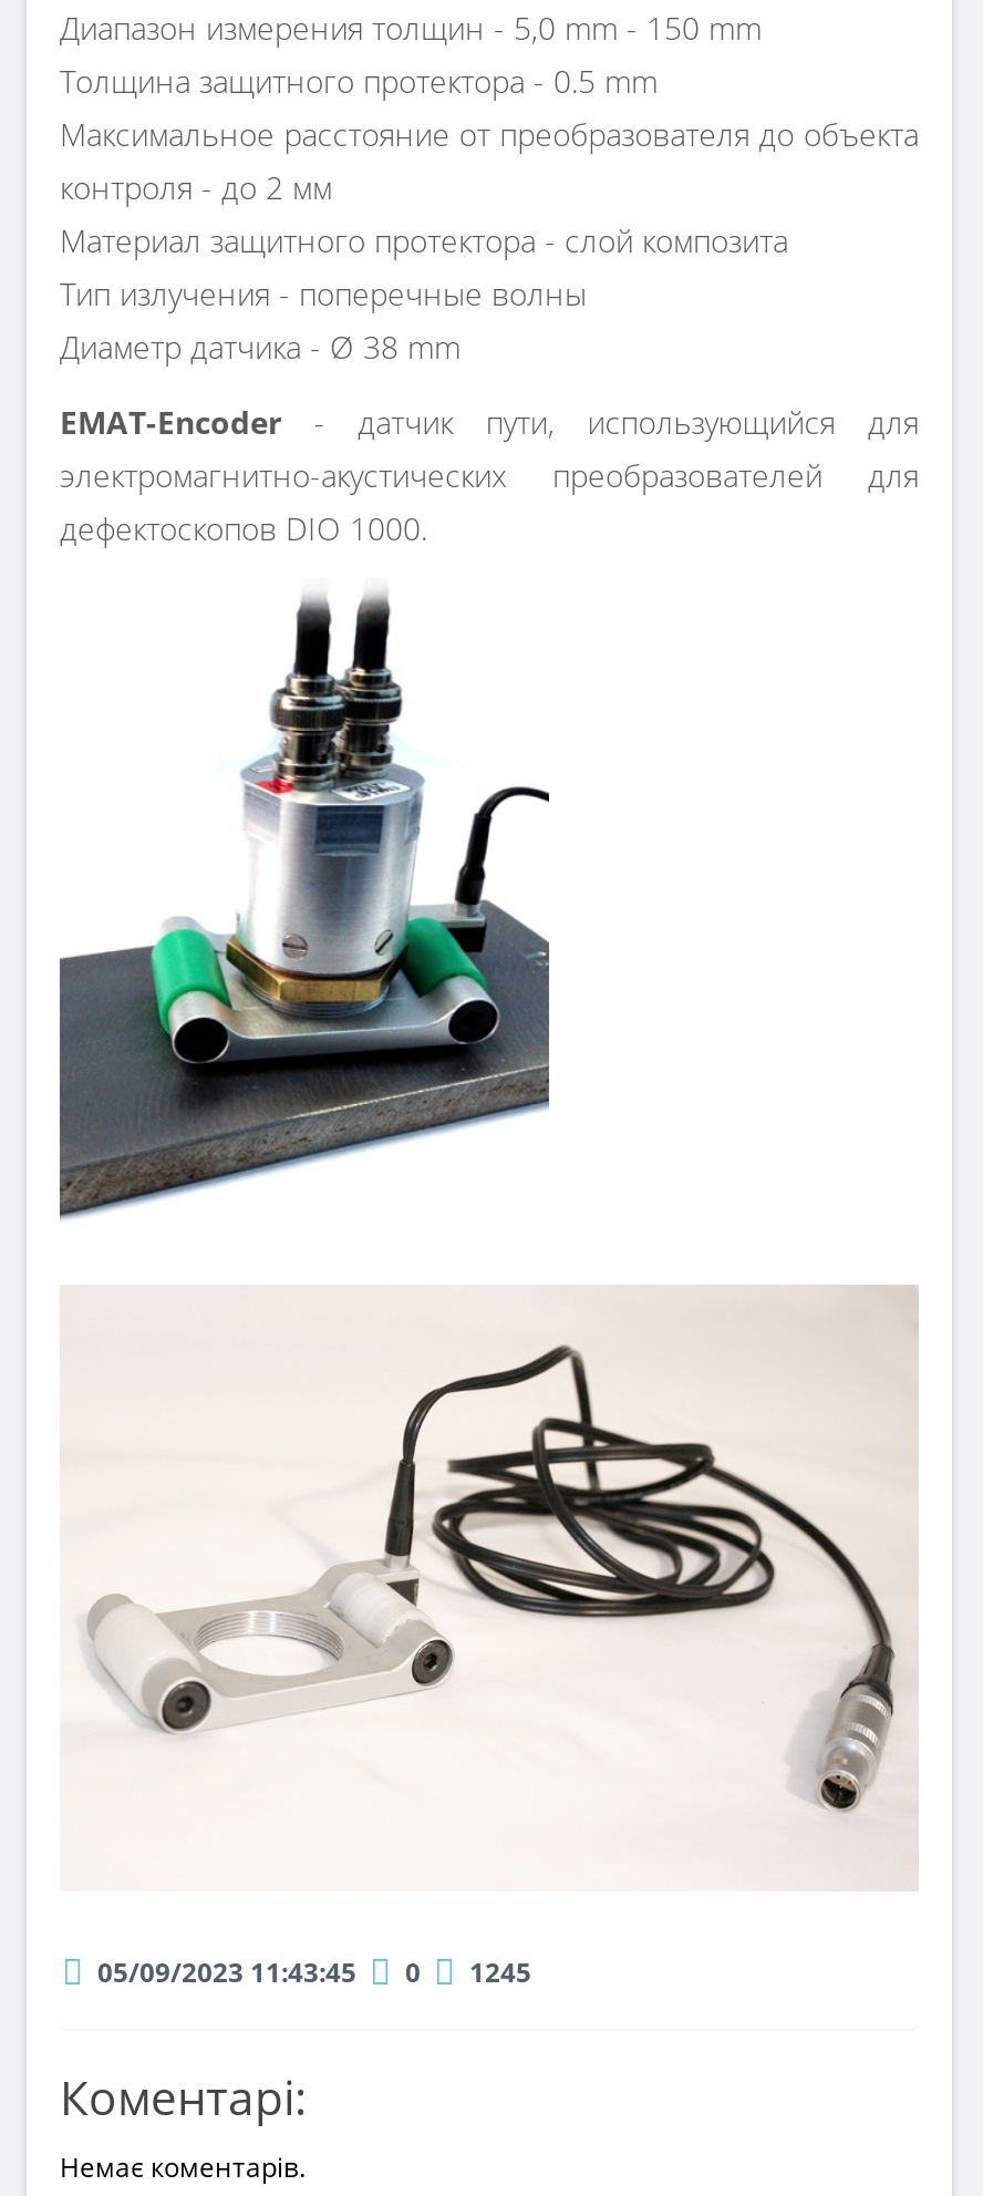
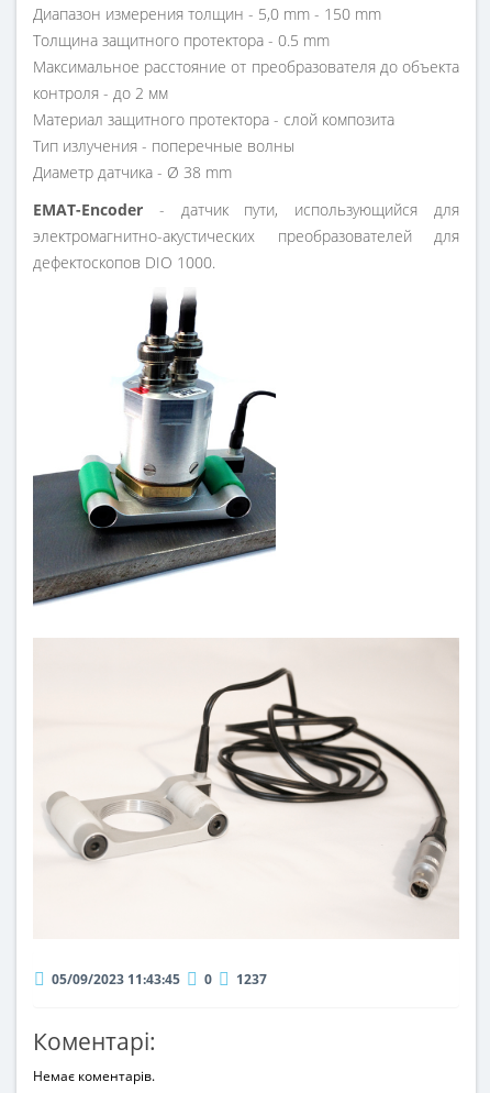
- 05/09/2023 11:43:45 0 1245
+ 05/09/2023 11:43:45 0 1237
